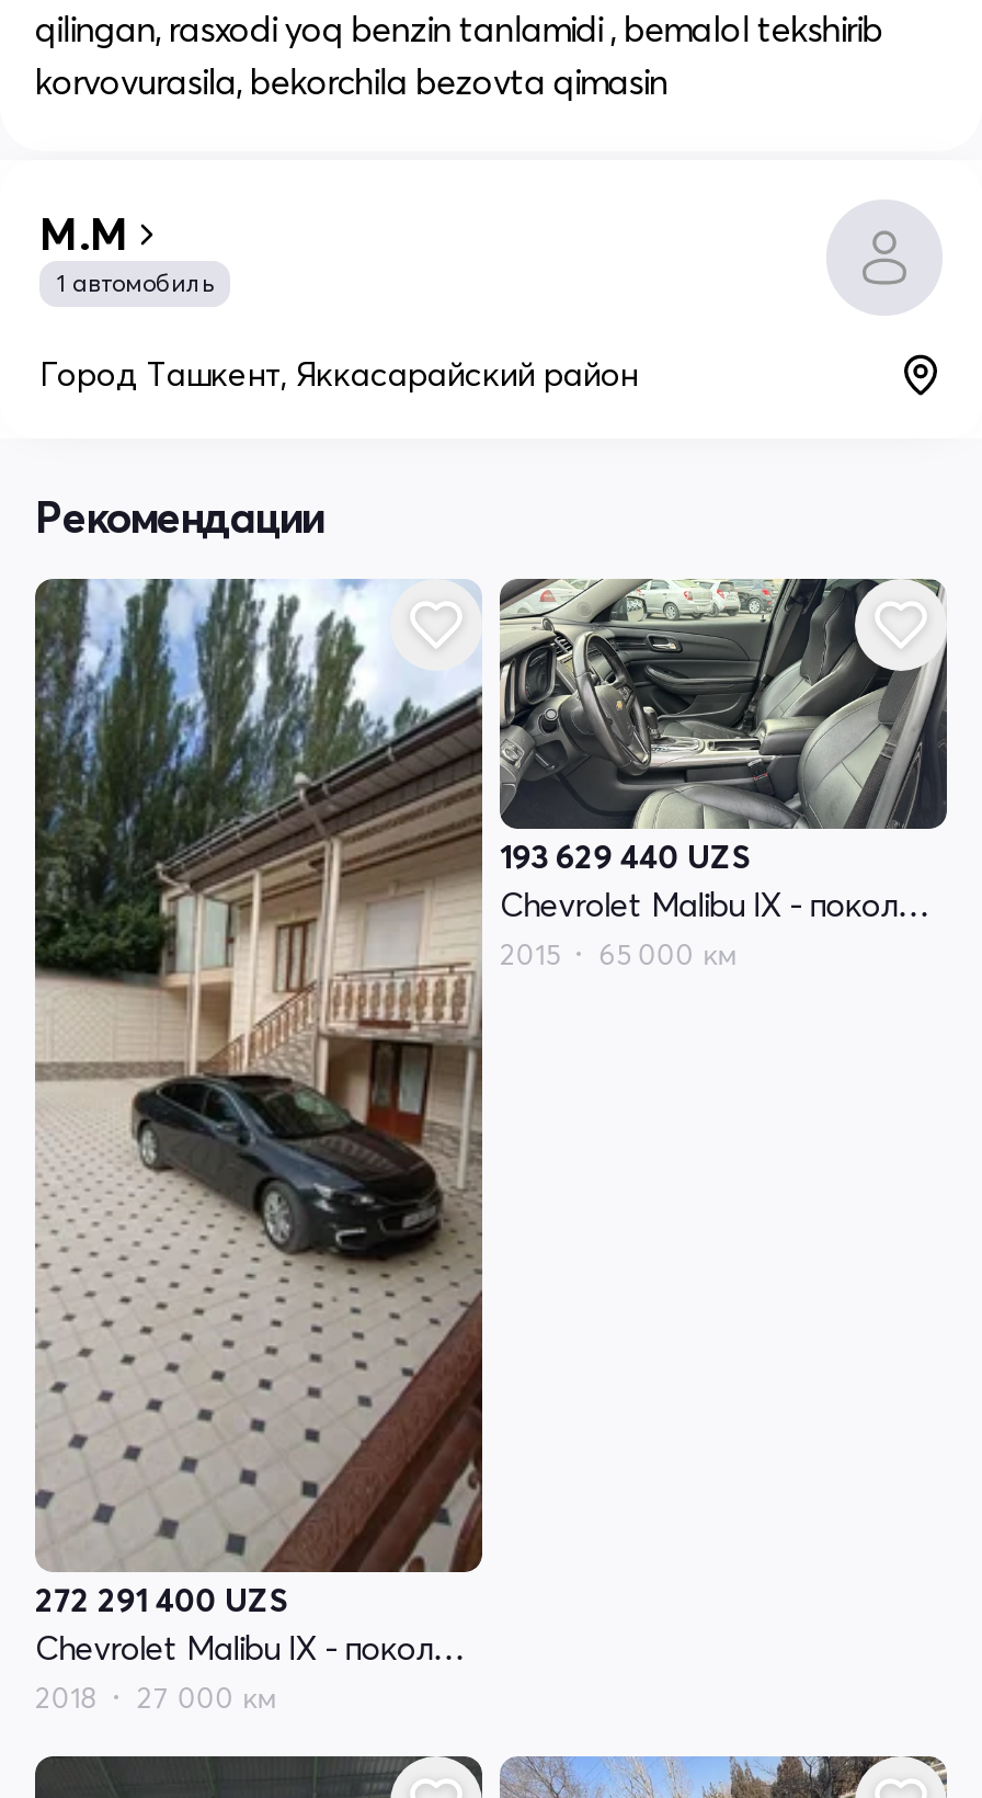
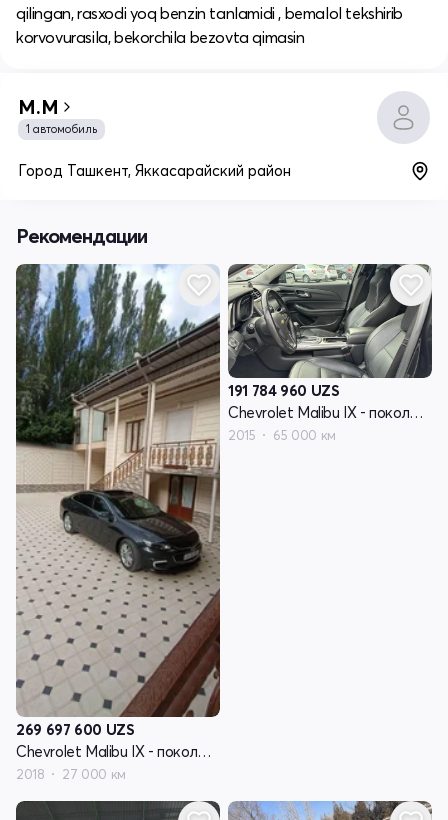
- 193 629 440 UZS
+ 191 784 960 UZS

- 272 291 400 UZS
+ 269 697 600 UZS
